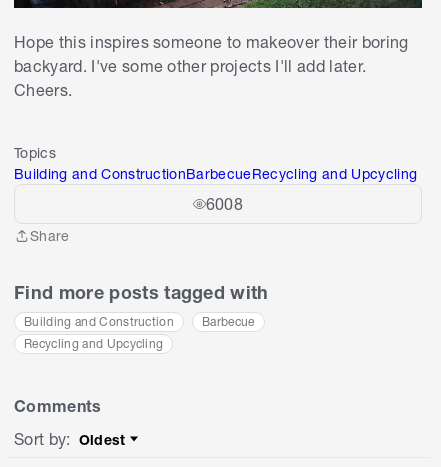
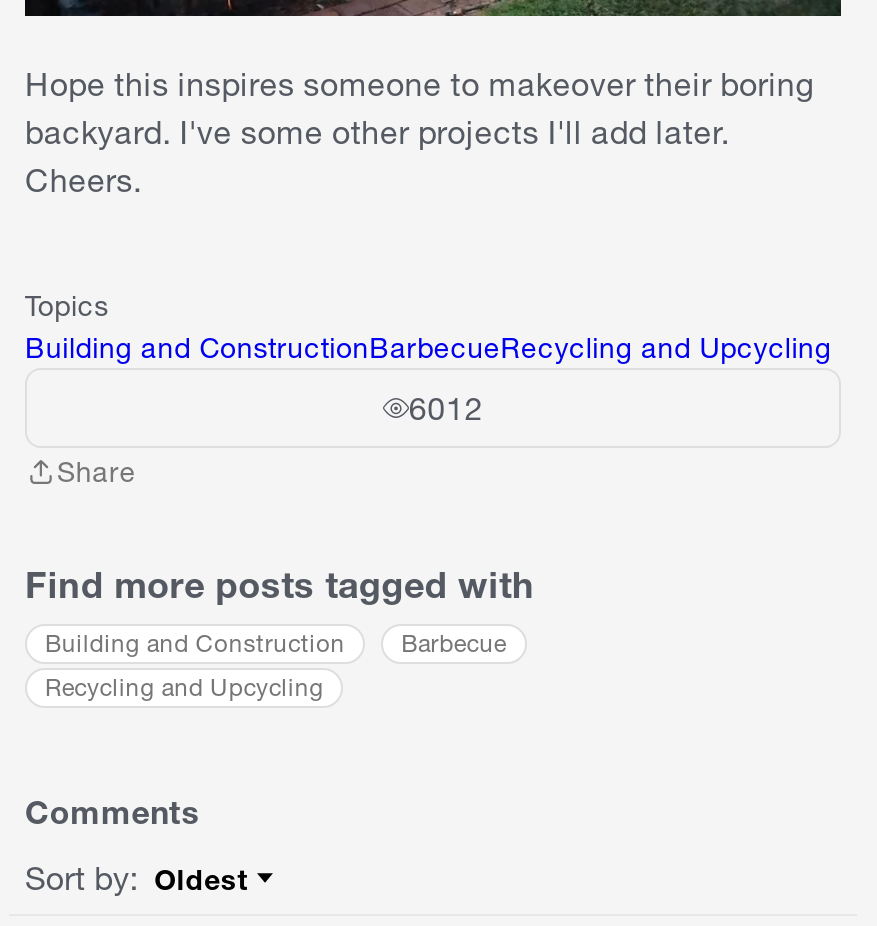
- 6008
+ 6012
